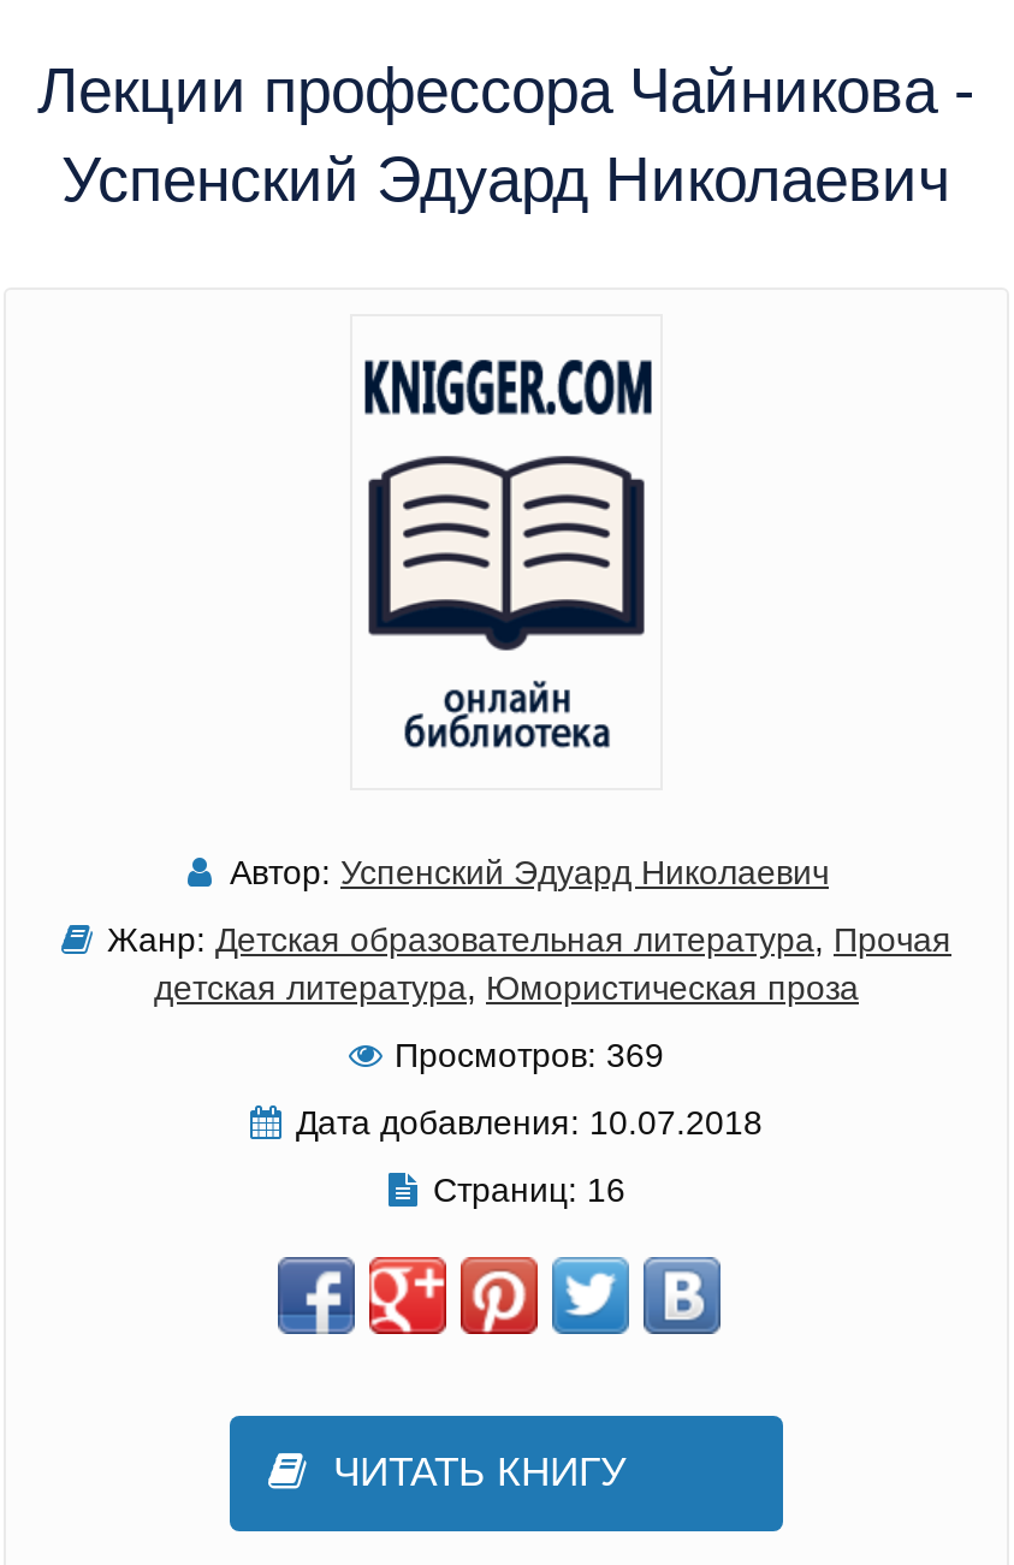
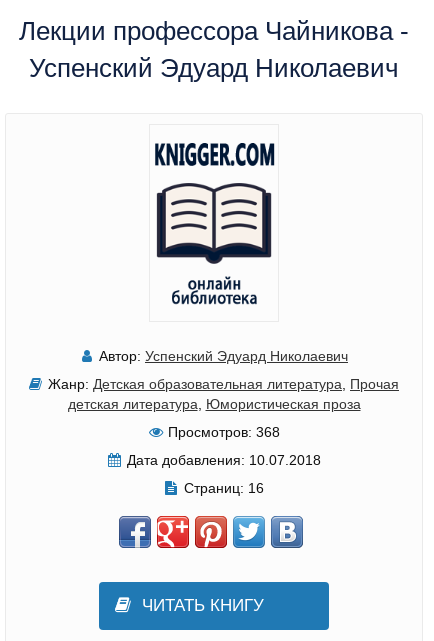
- Просмотров: 369
+ Просмотров: 368
